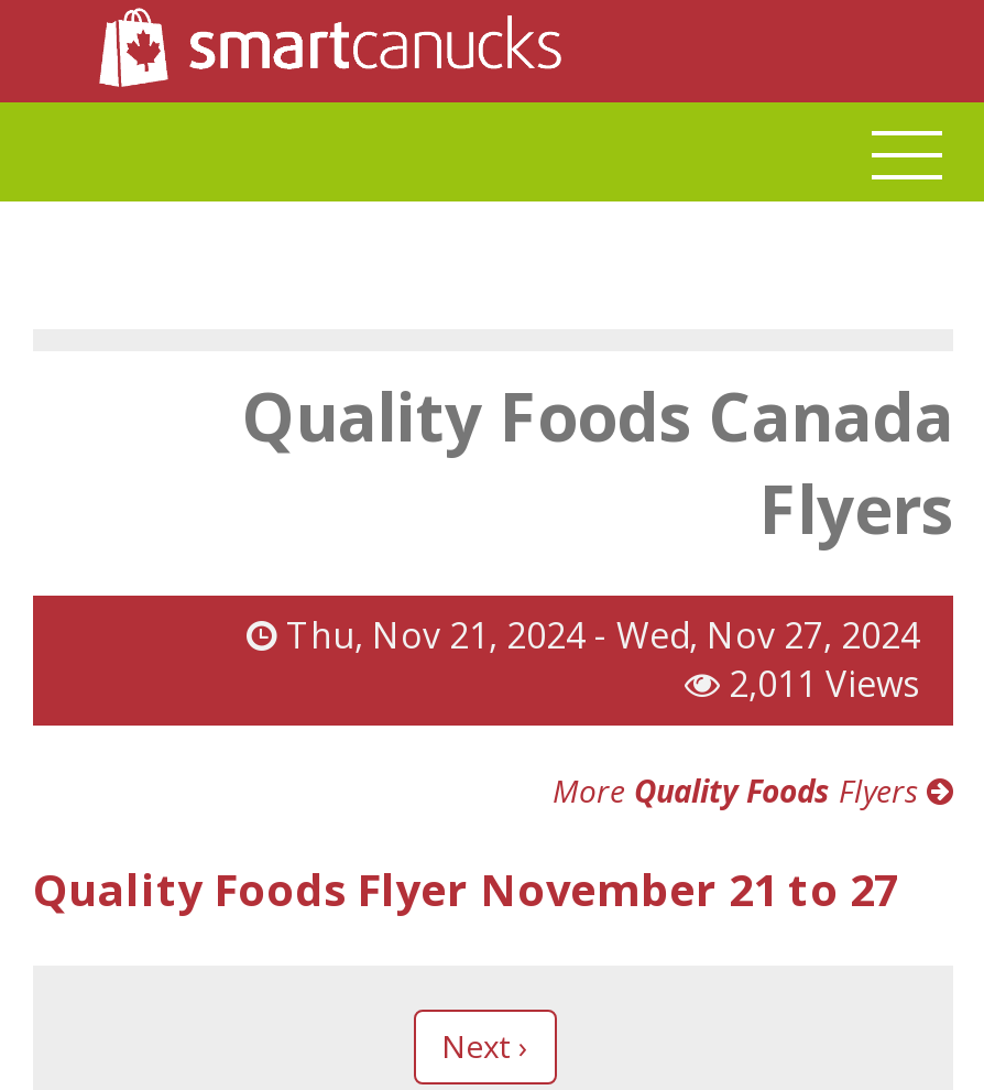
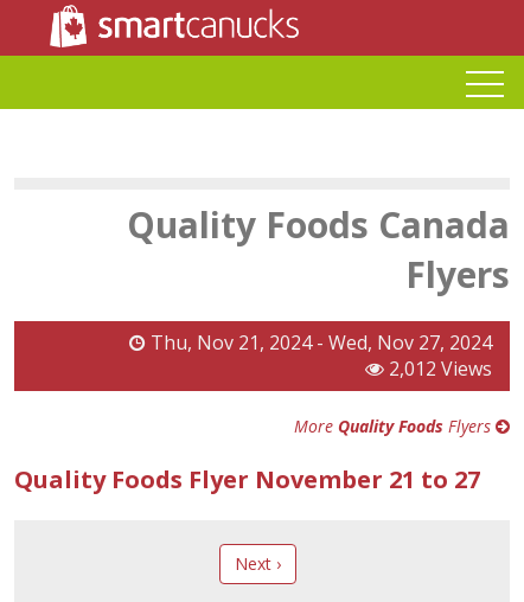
- 2,011 Views
+ 2,012 Views
